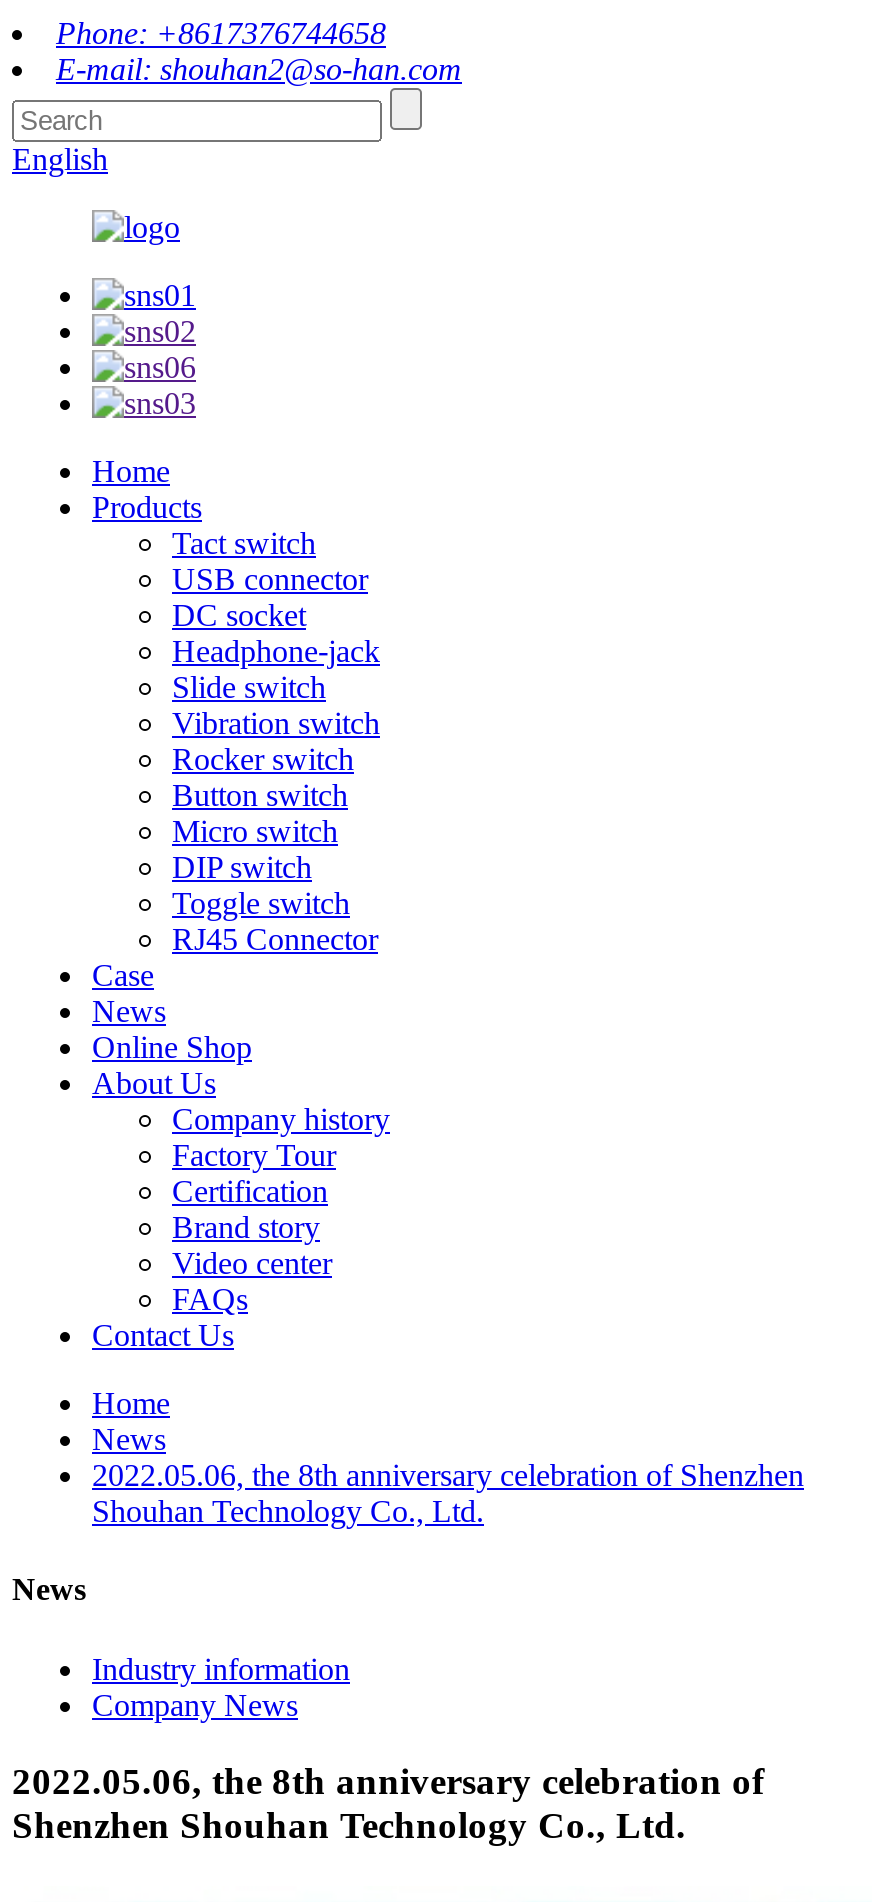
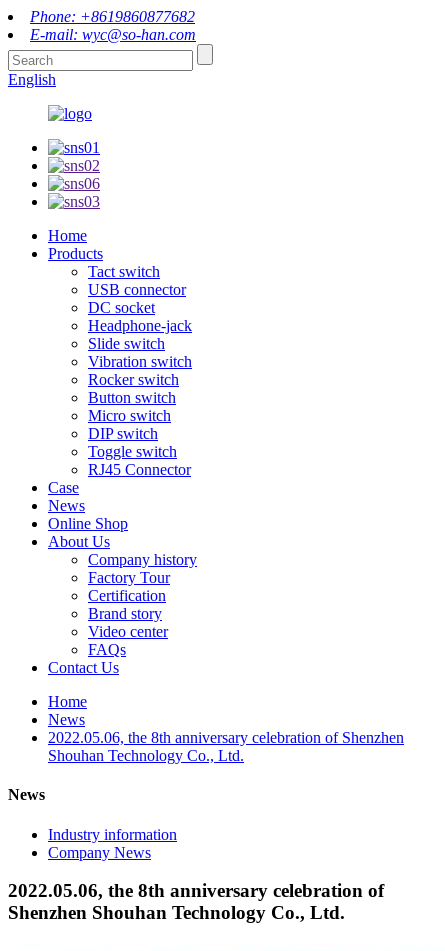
- Phone: +8617376744658
+ Phone: +8619860877682

- E-mail: shouhan2@so-han.com
+ E-mail: wyc@so-han.com
